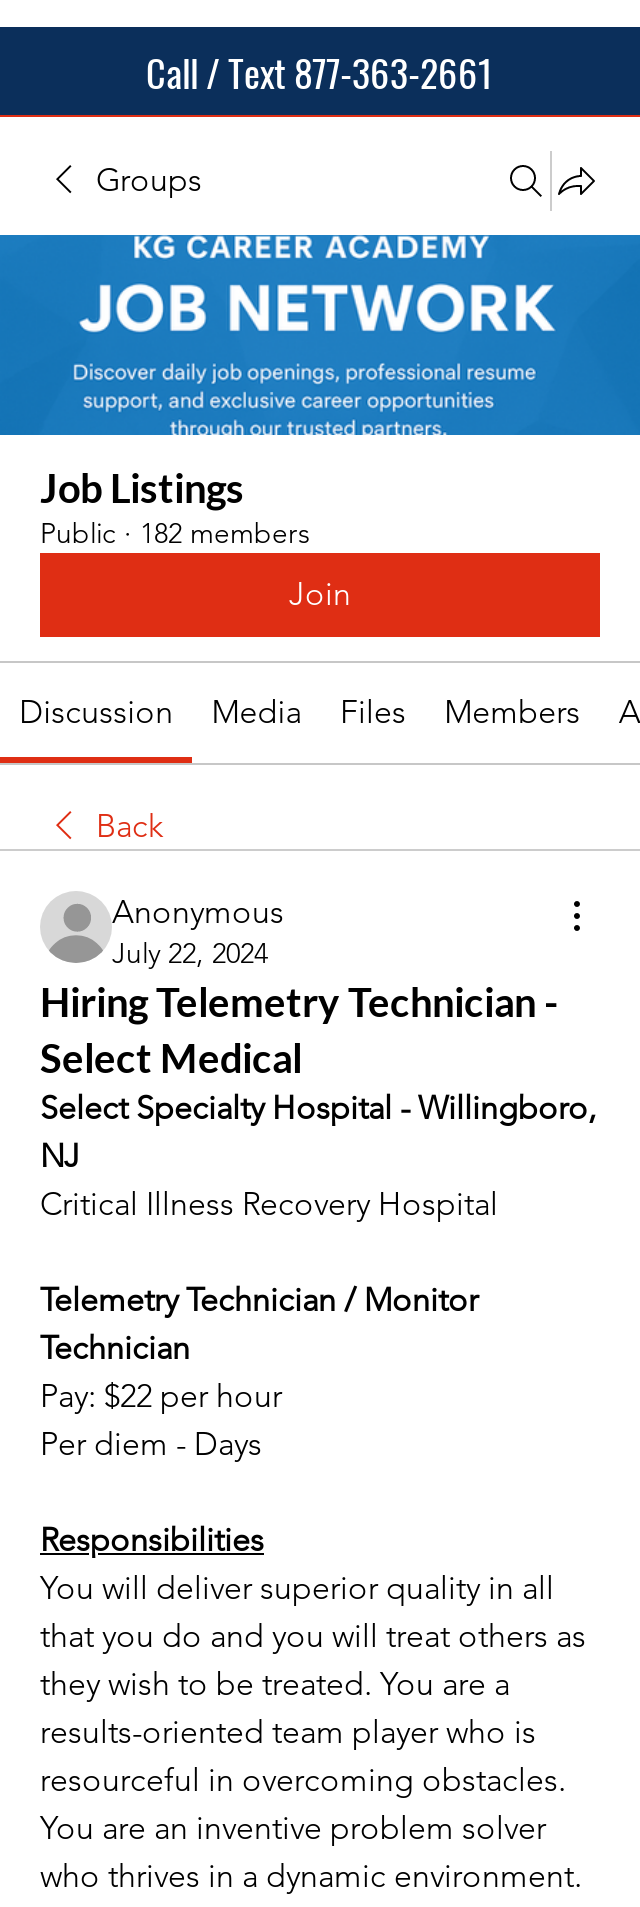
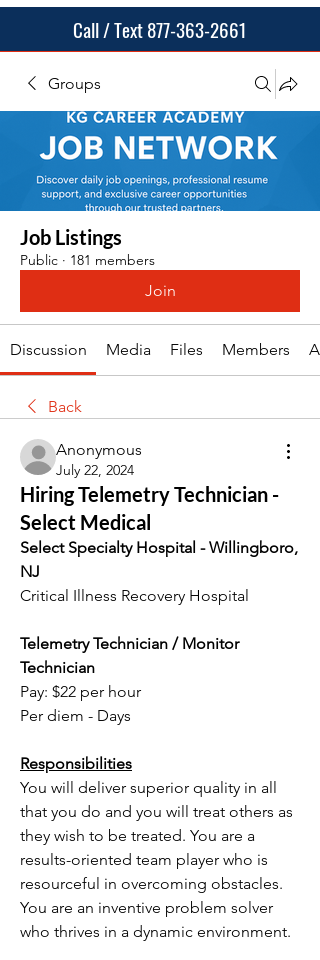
- Public · 182 members
+ Public · 181 members
